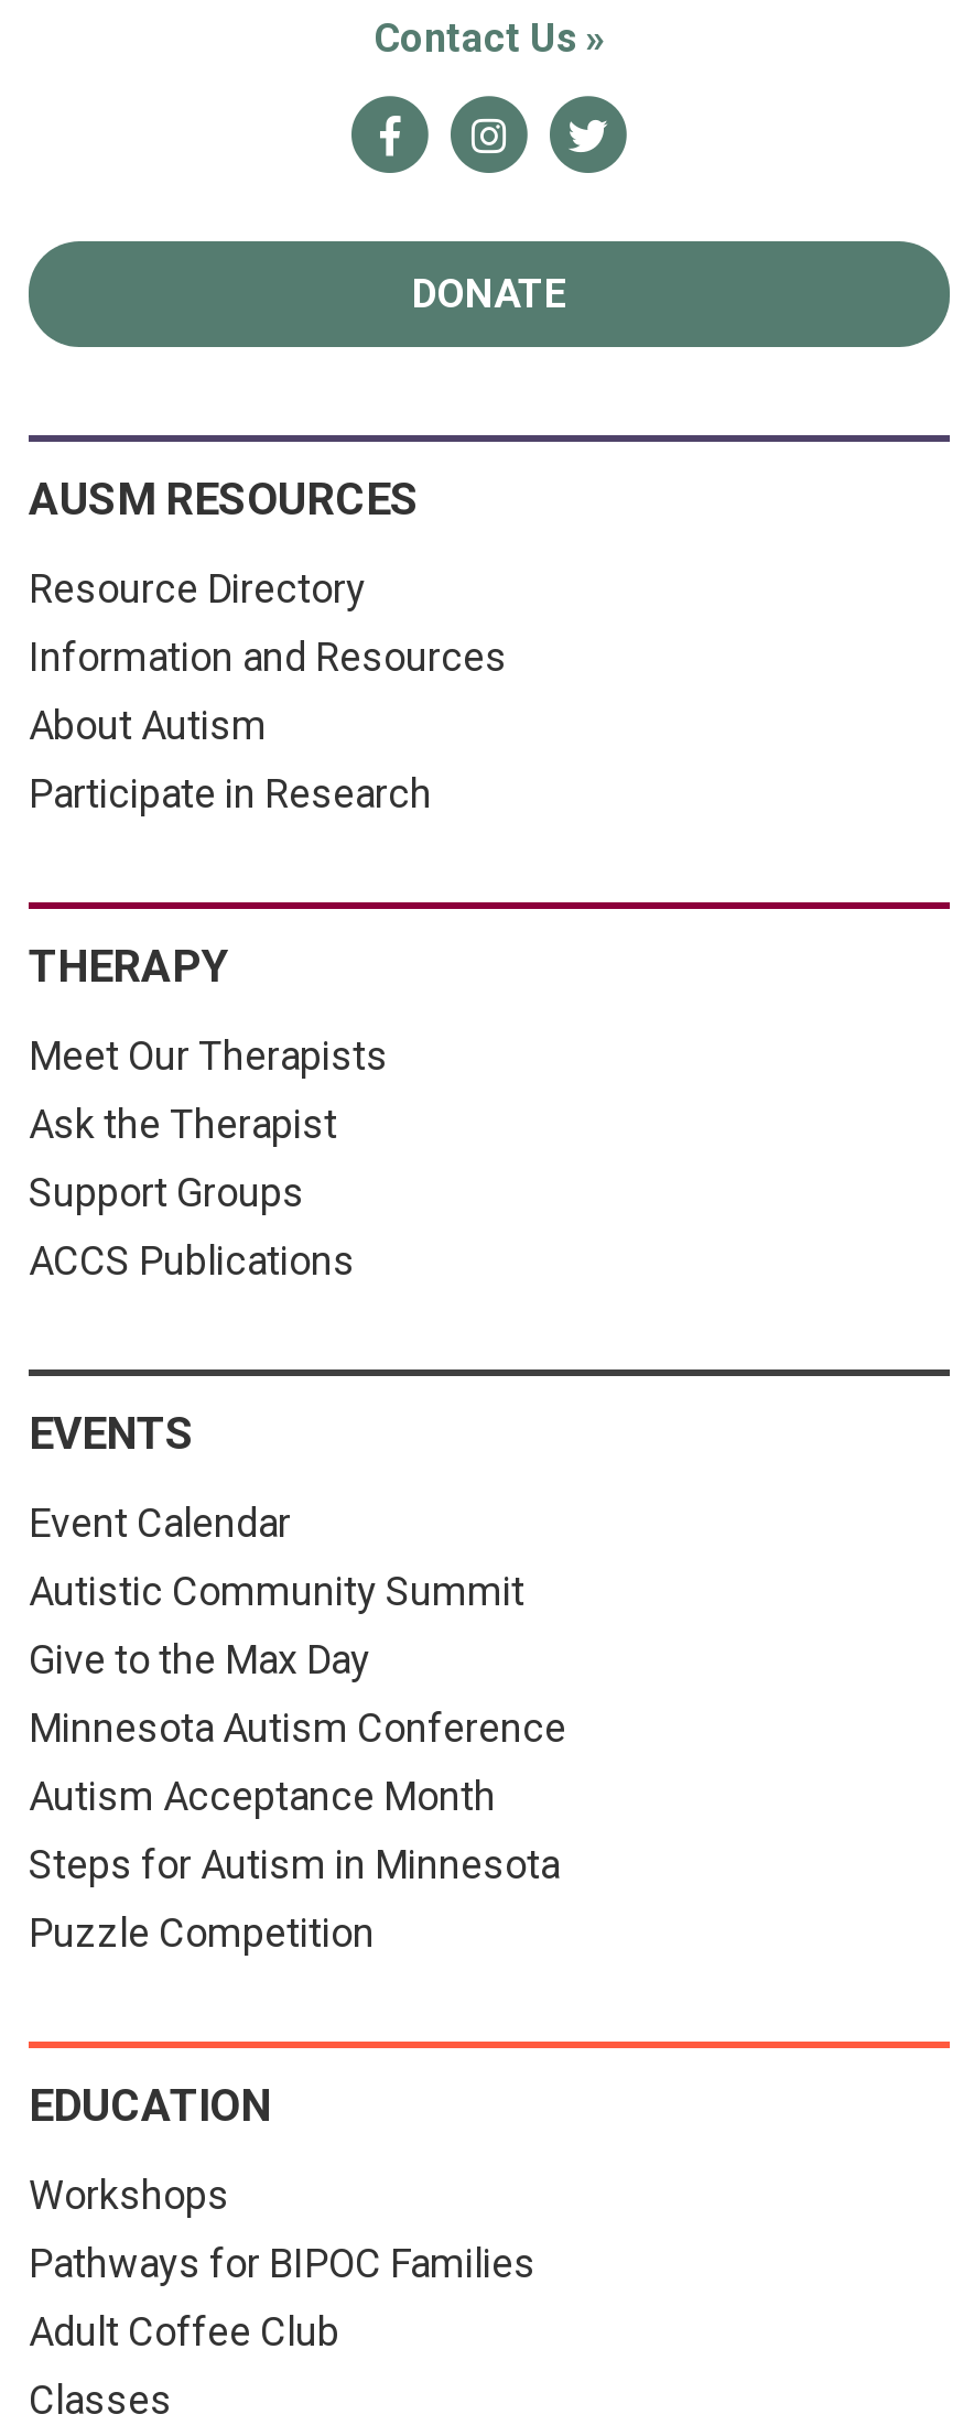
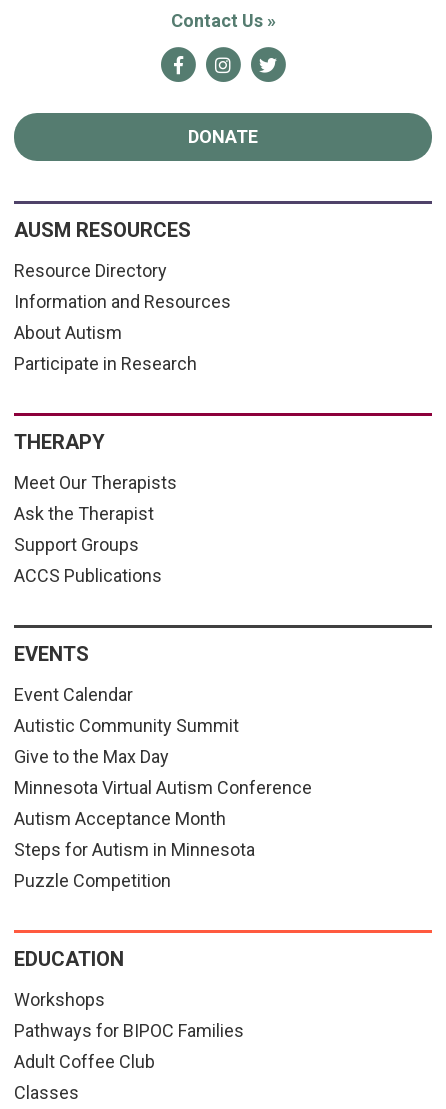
- Minnesota Autism Conference
+ Minnesota Virtual Autism Conference
